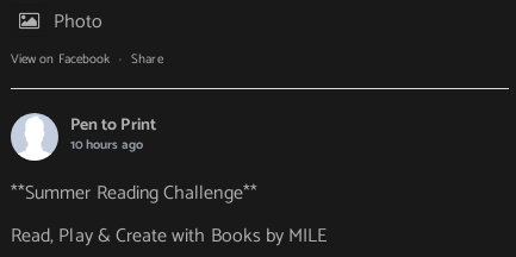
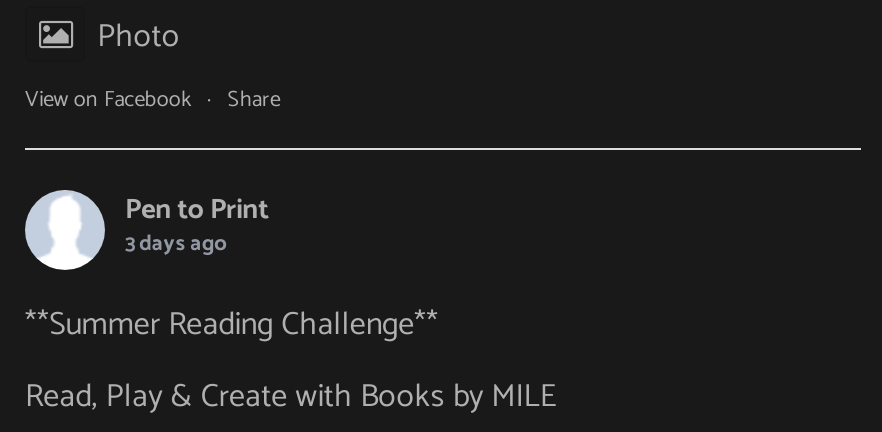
- 10 hours ago
+ 3 days ago
